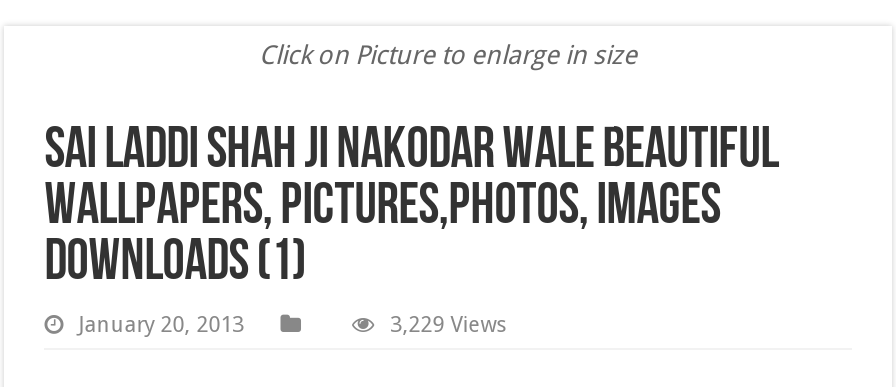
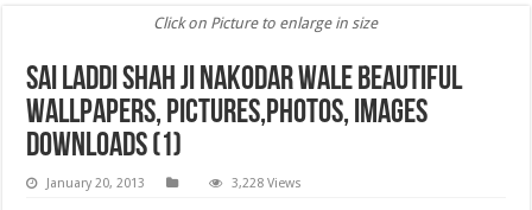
- 3,229 Views
+ 3,228 Views
